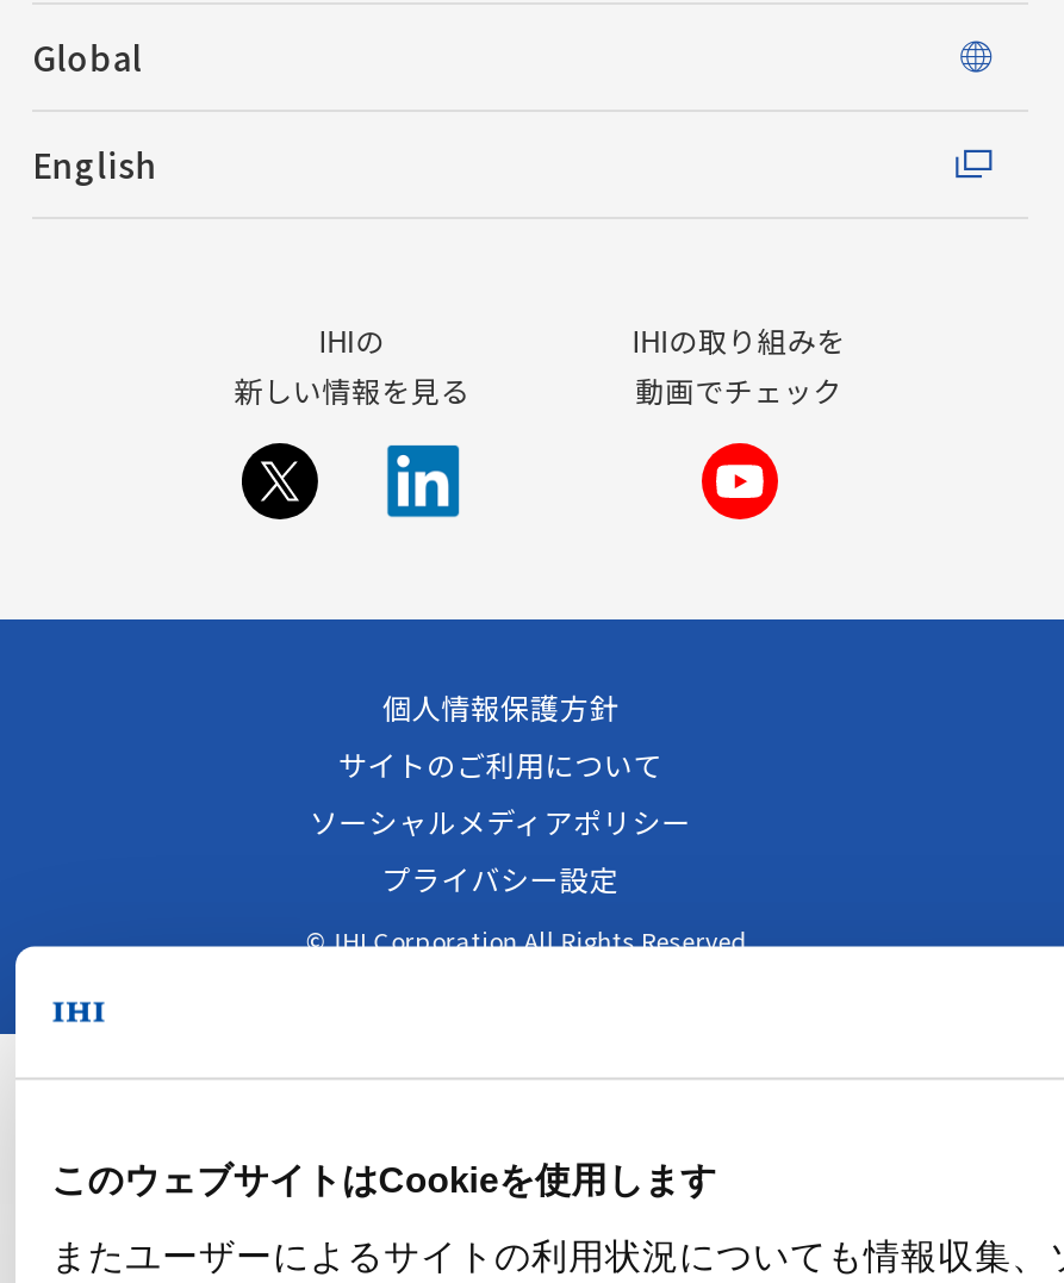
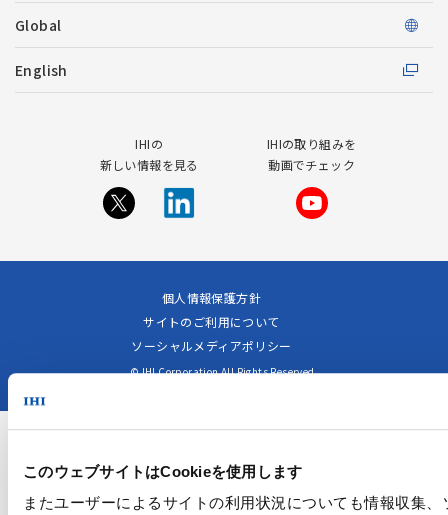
- プライバシー設定
